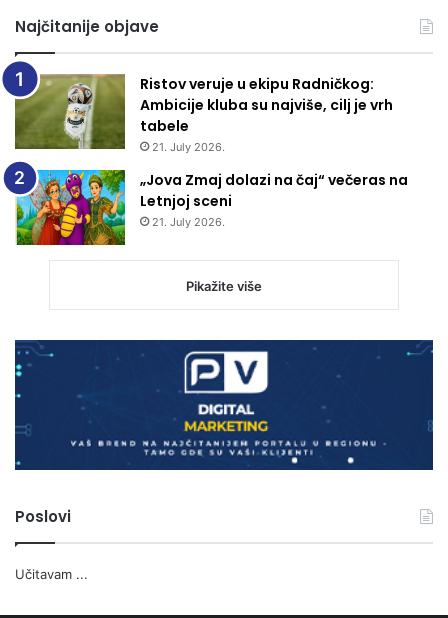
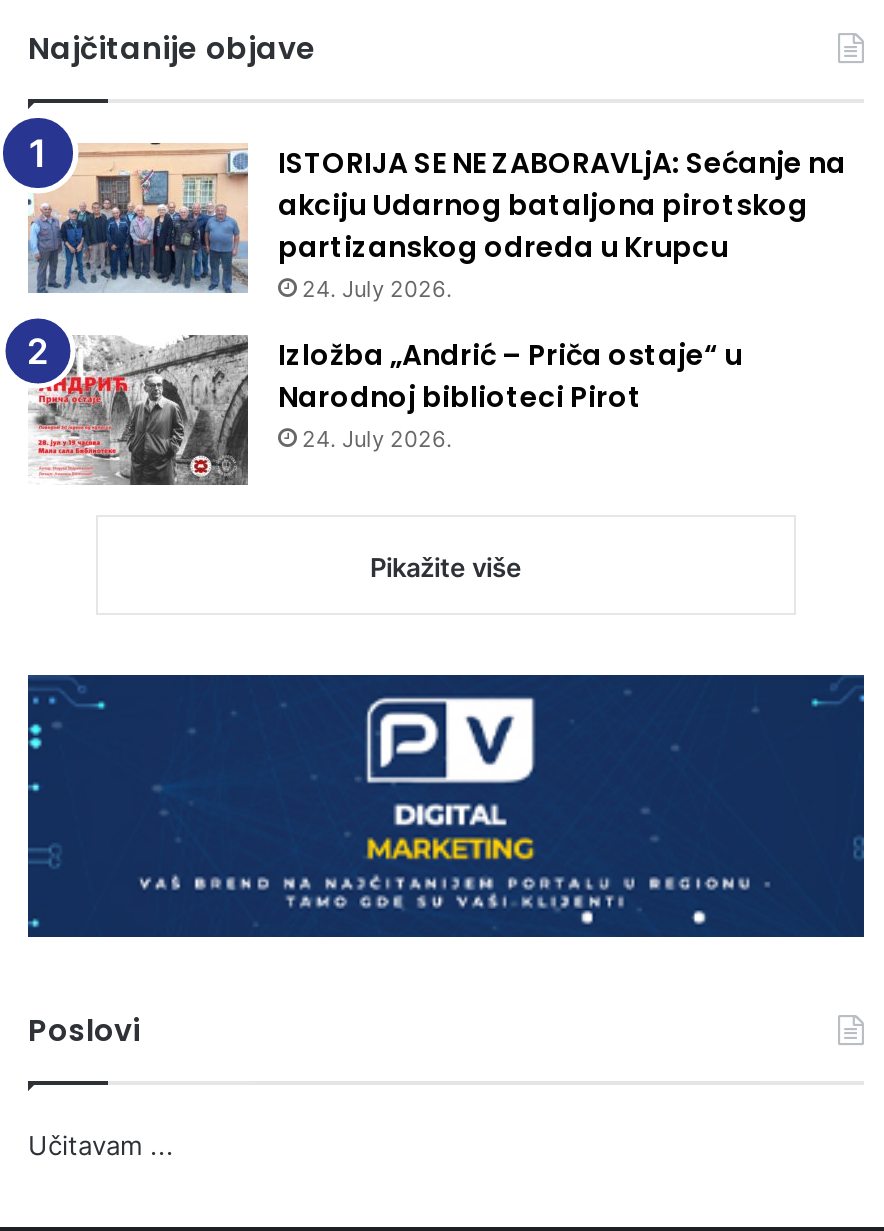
- [image]
- Ristov veruje u ekipu Radničkog:
- Ambicije kluba su najviše, cilj je vrh
- tabele
- 21. July 2026.
+ [image]
+ ISTORIJA SE NE ZABORAVLjA: Sećanje na
+ akciju Udarnog bataljona pirotskog
+ partizanskog odreda u Krupcu
+ 24. July 2026.

- [image]
- „Jova Zmaj dolazi na čaj“ večeras na
- Letnjoj sceni
- 21. July 2026.
+ [image]
+ Izložba „Andrić – Priča ostaje“ u
+ Narodnoj biblioteci Pirot
+ 24. July 2026.
